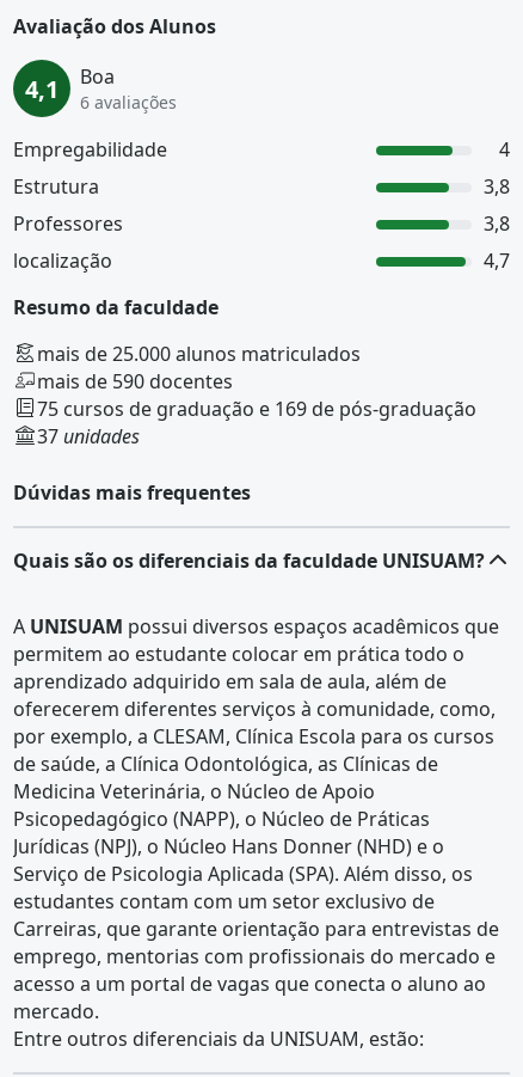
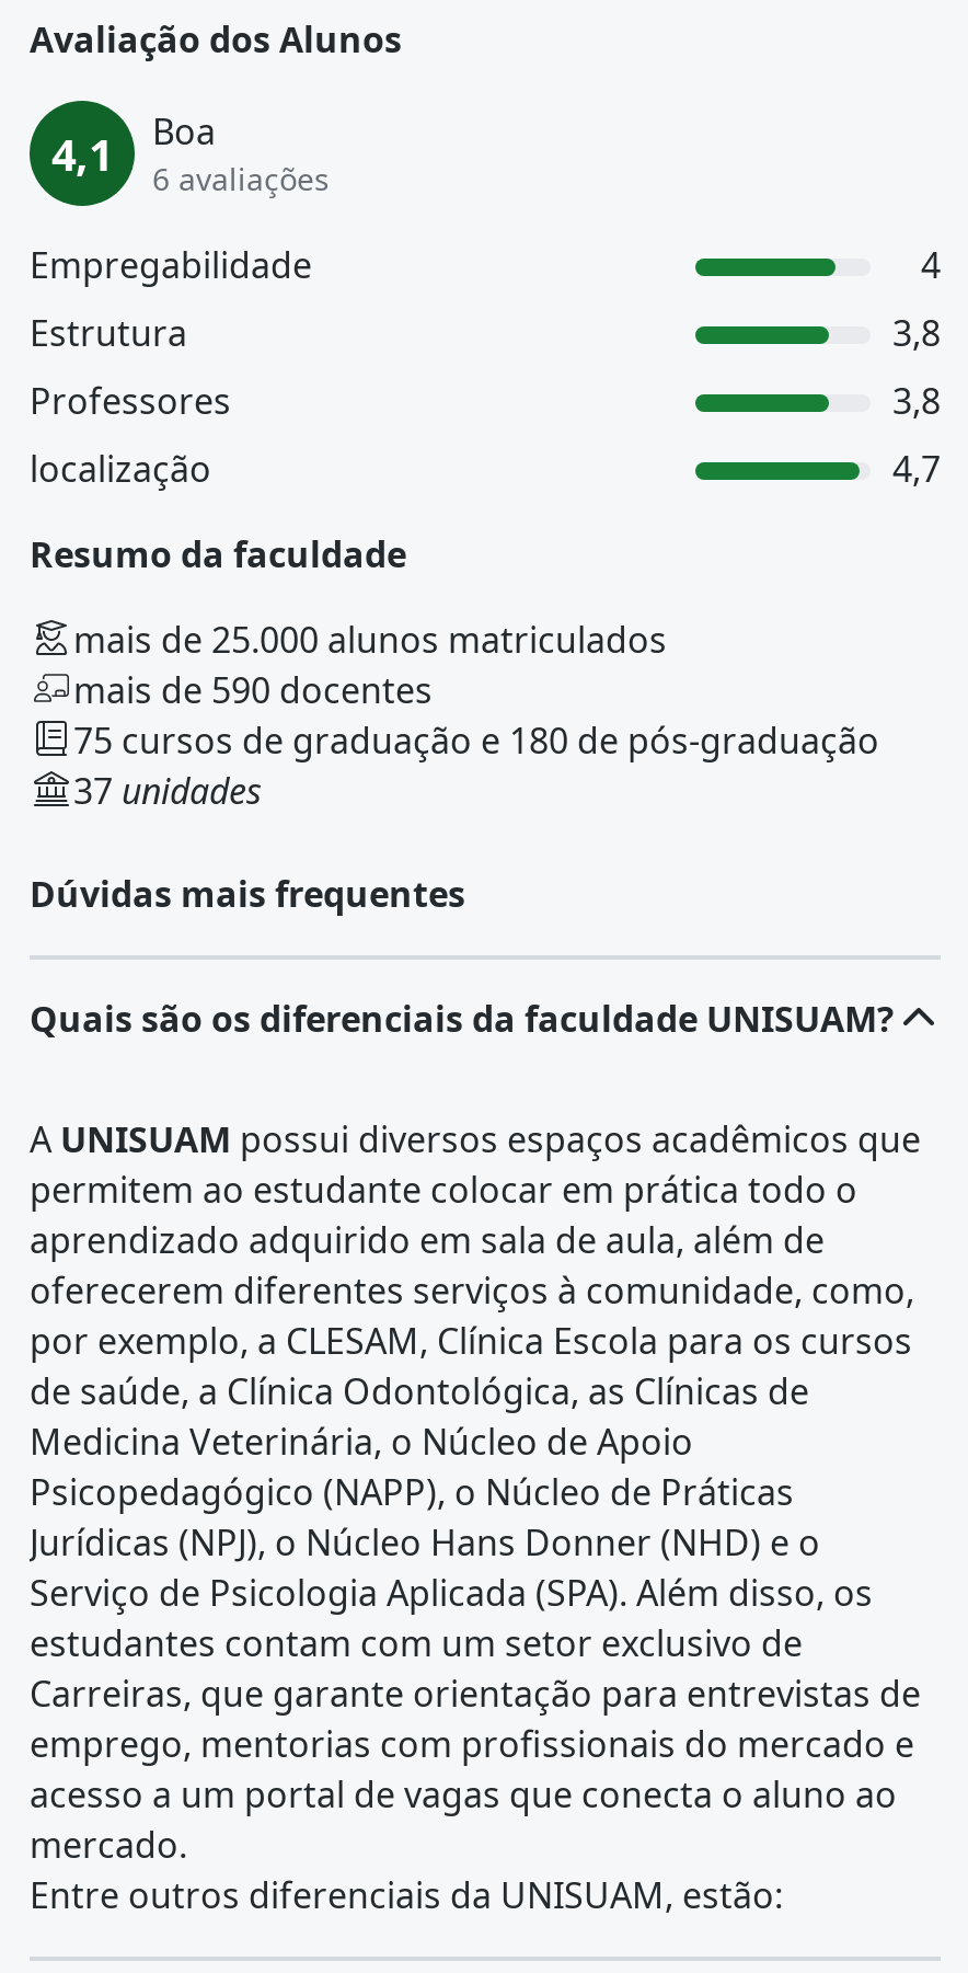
- 75 cursos de graduação e 169 de pós-graduação
+ 75 cursos de graduação e 180 de pós-graduação
